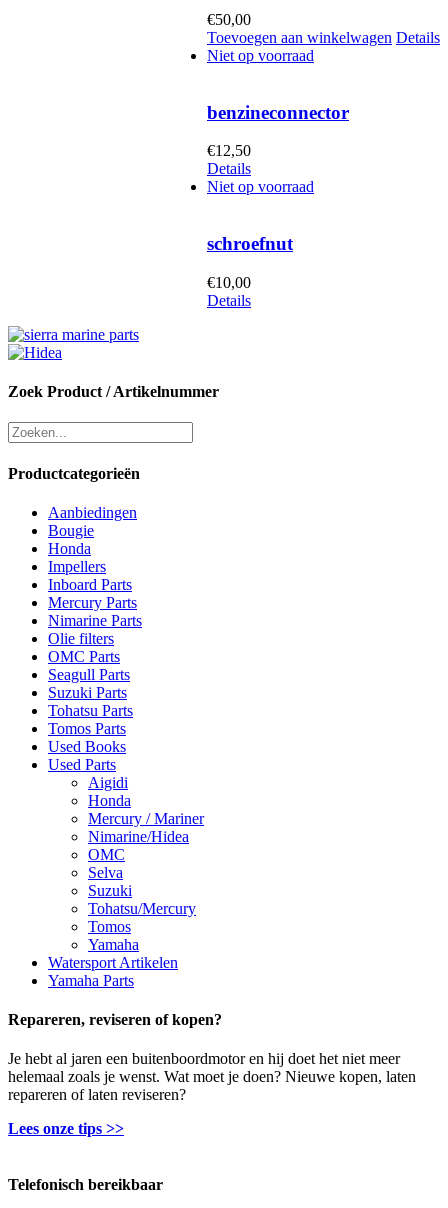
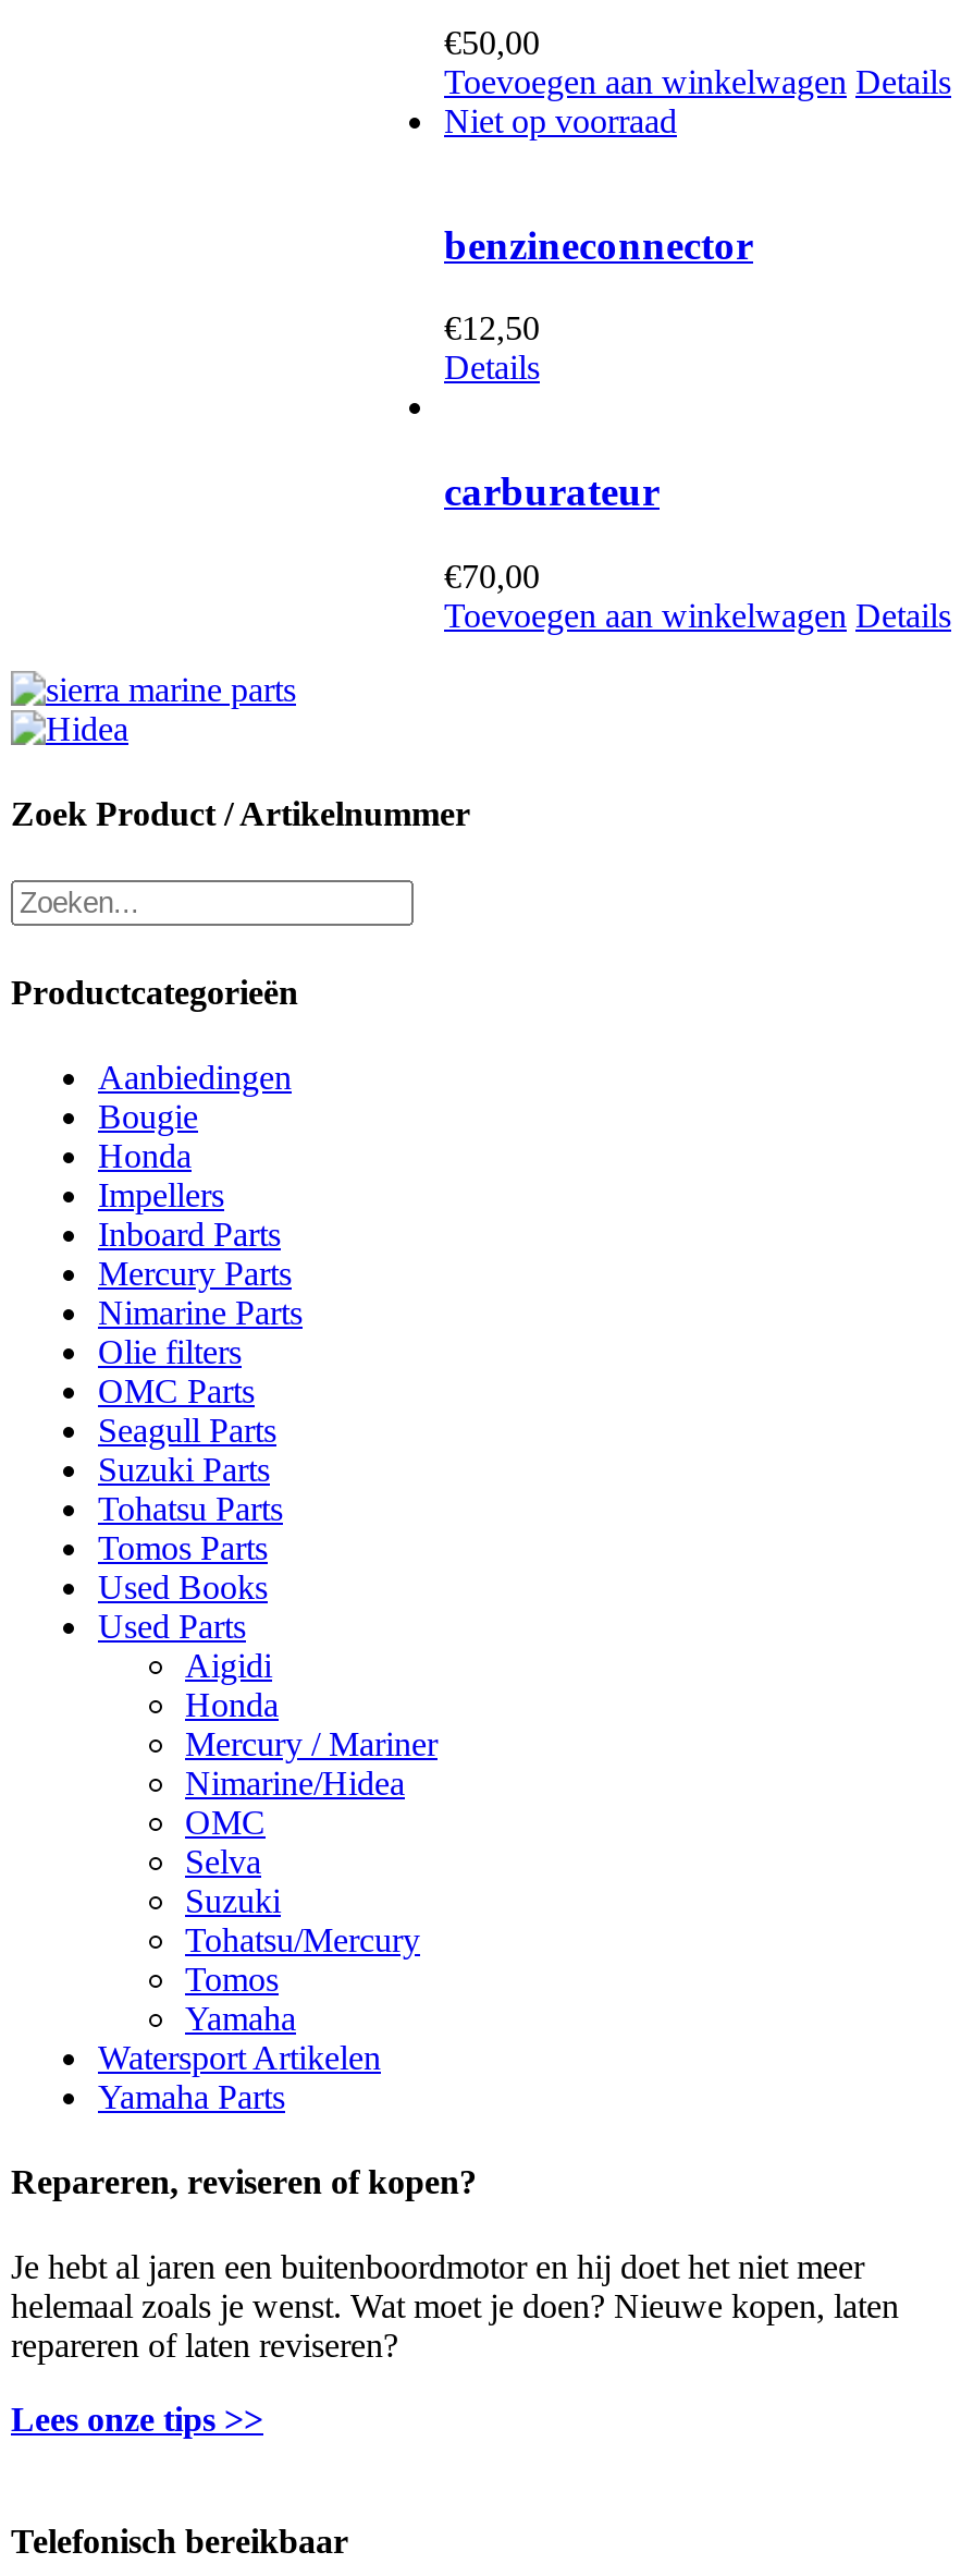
- Niet op voorraad
- schroefnut
- €10,00
- Details
+ carburateur
+ €70,00
+ Toevoegen aan winkelwagen Details
